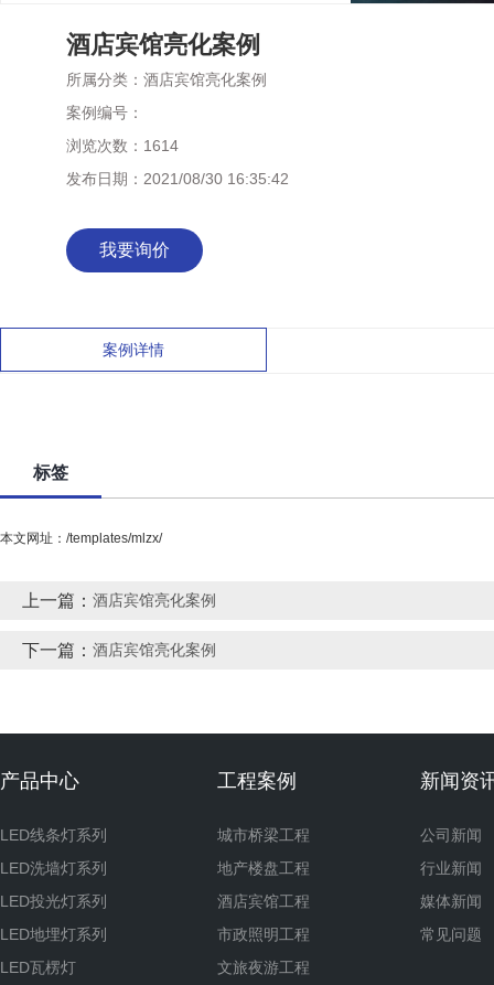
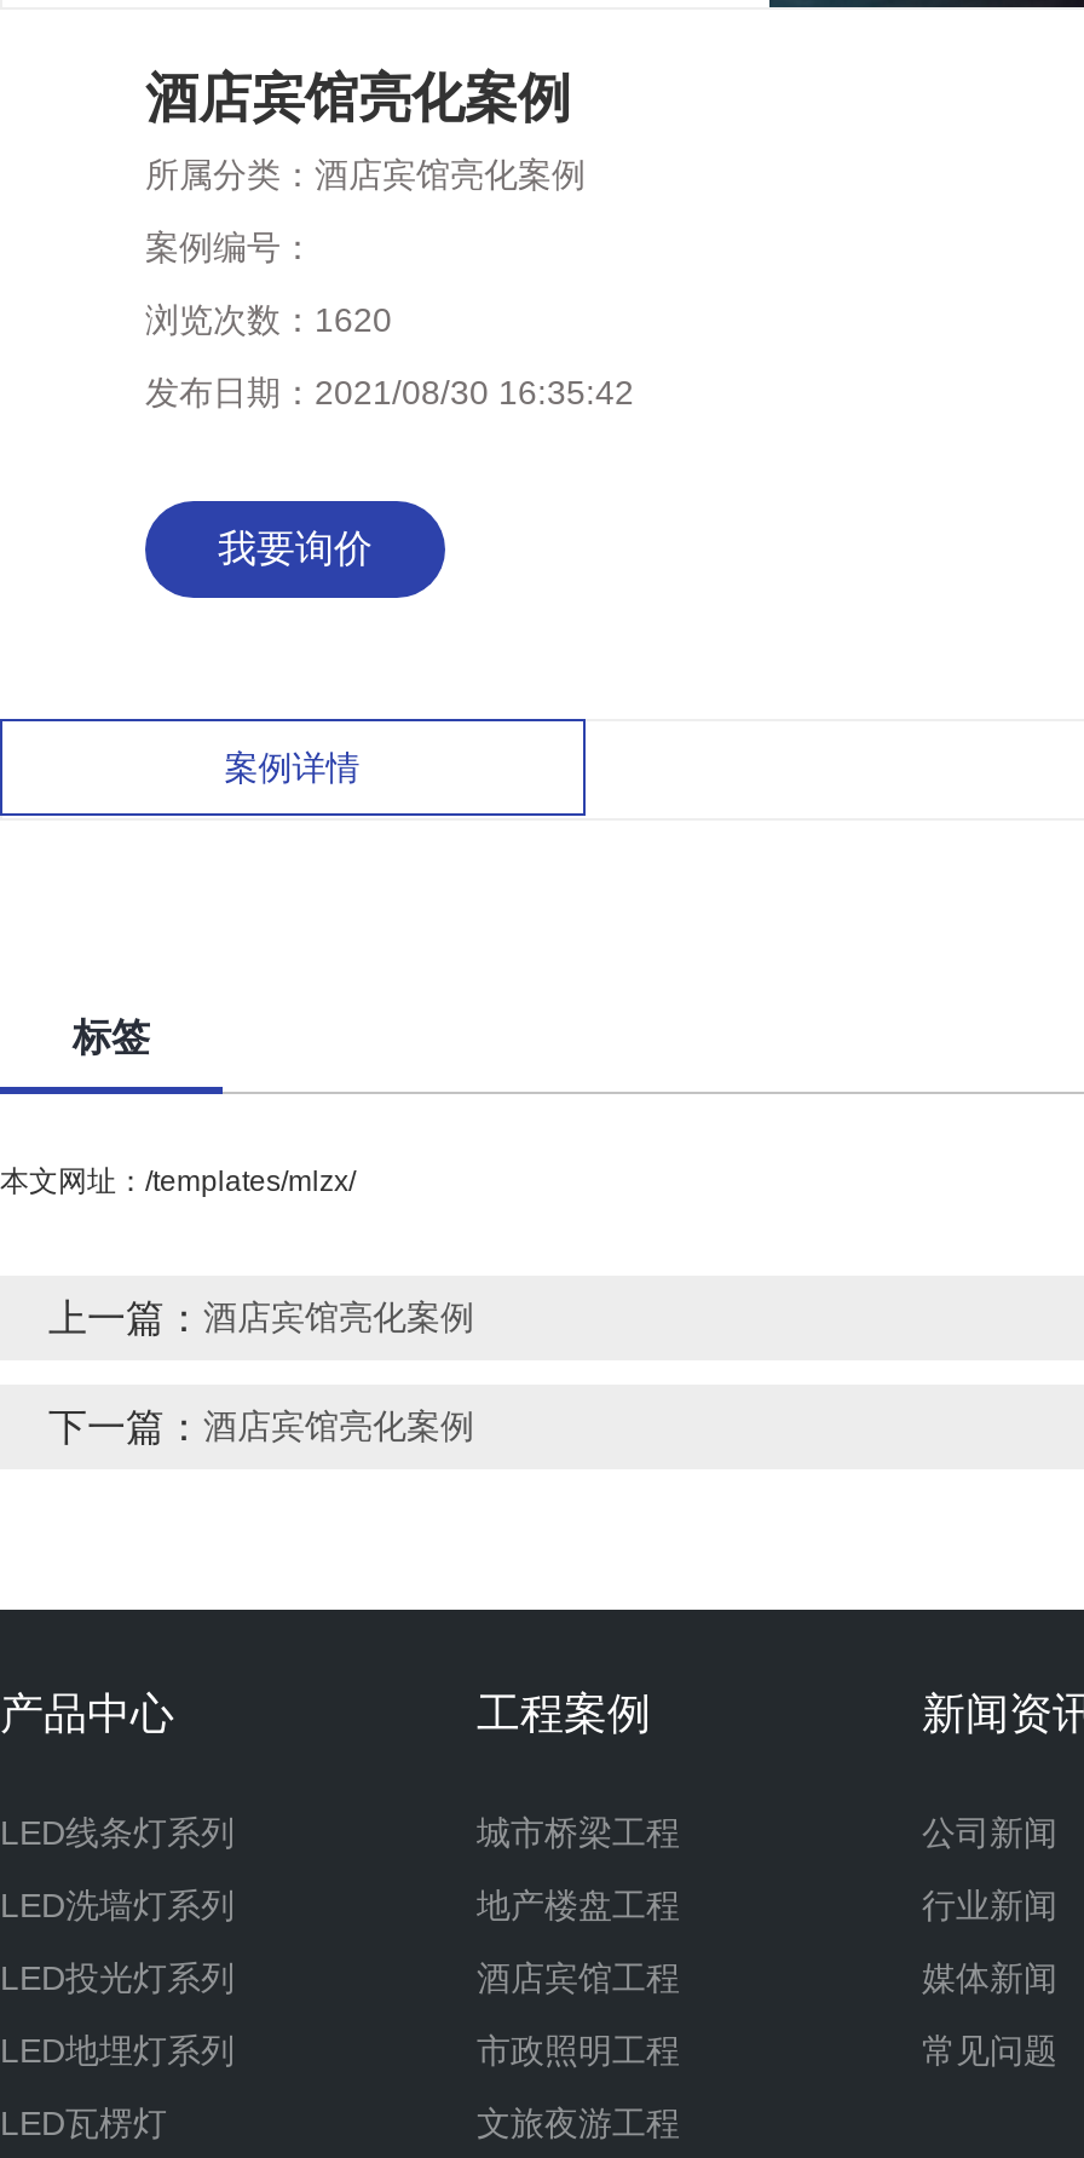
- 浏览次数：1614
+ 浏览次数：1620
